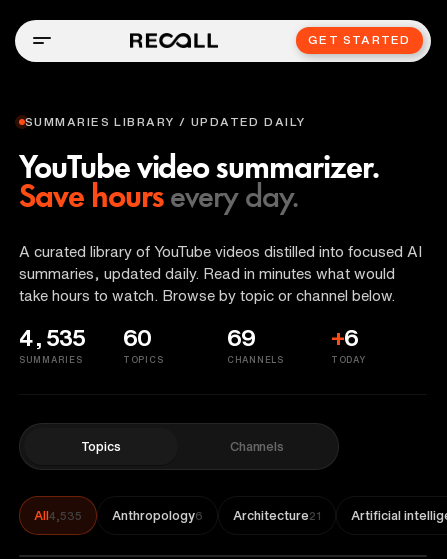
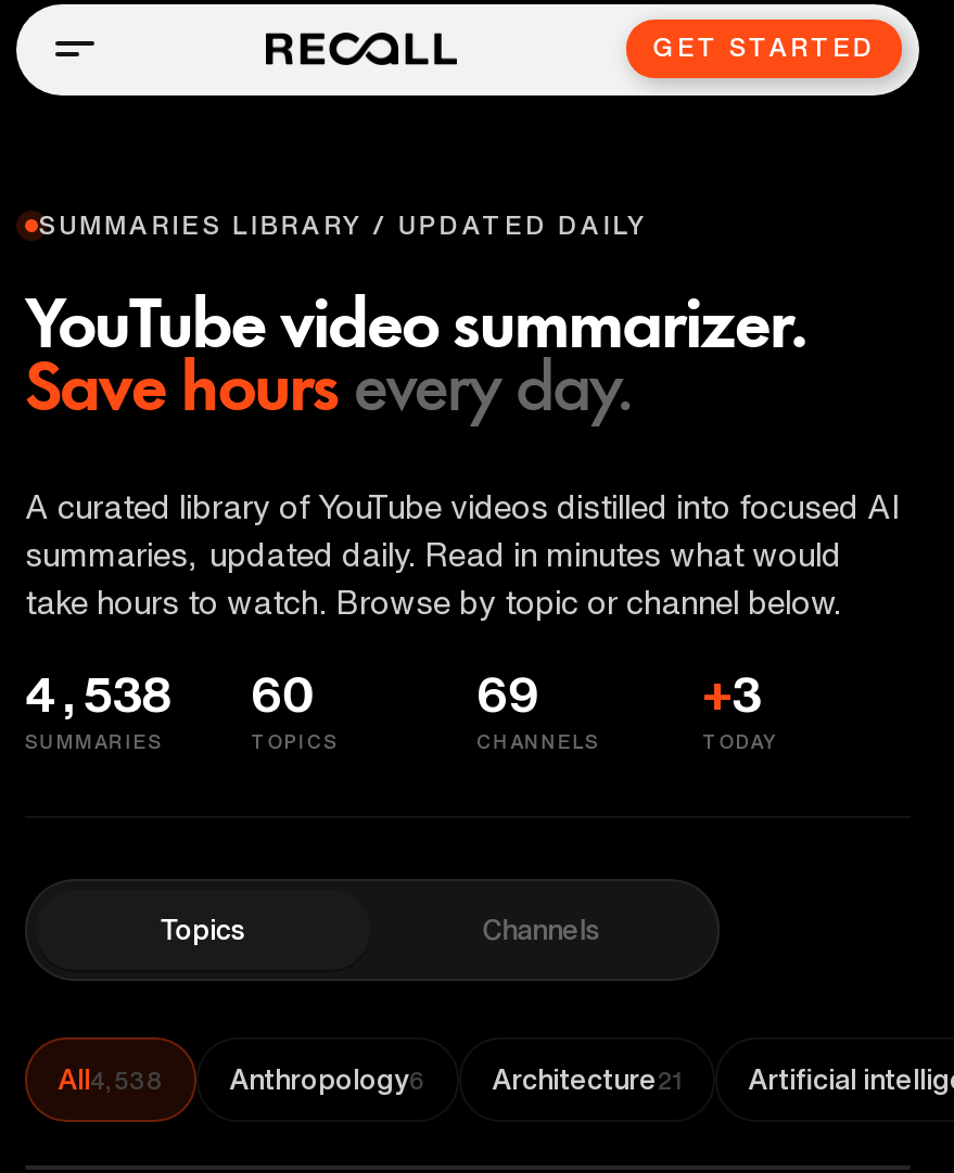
- 4,535 60
+ 4,538 60

- +6
+ +3

- All4,535
+ All4,538
